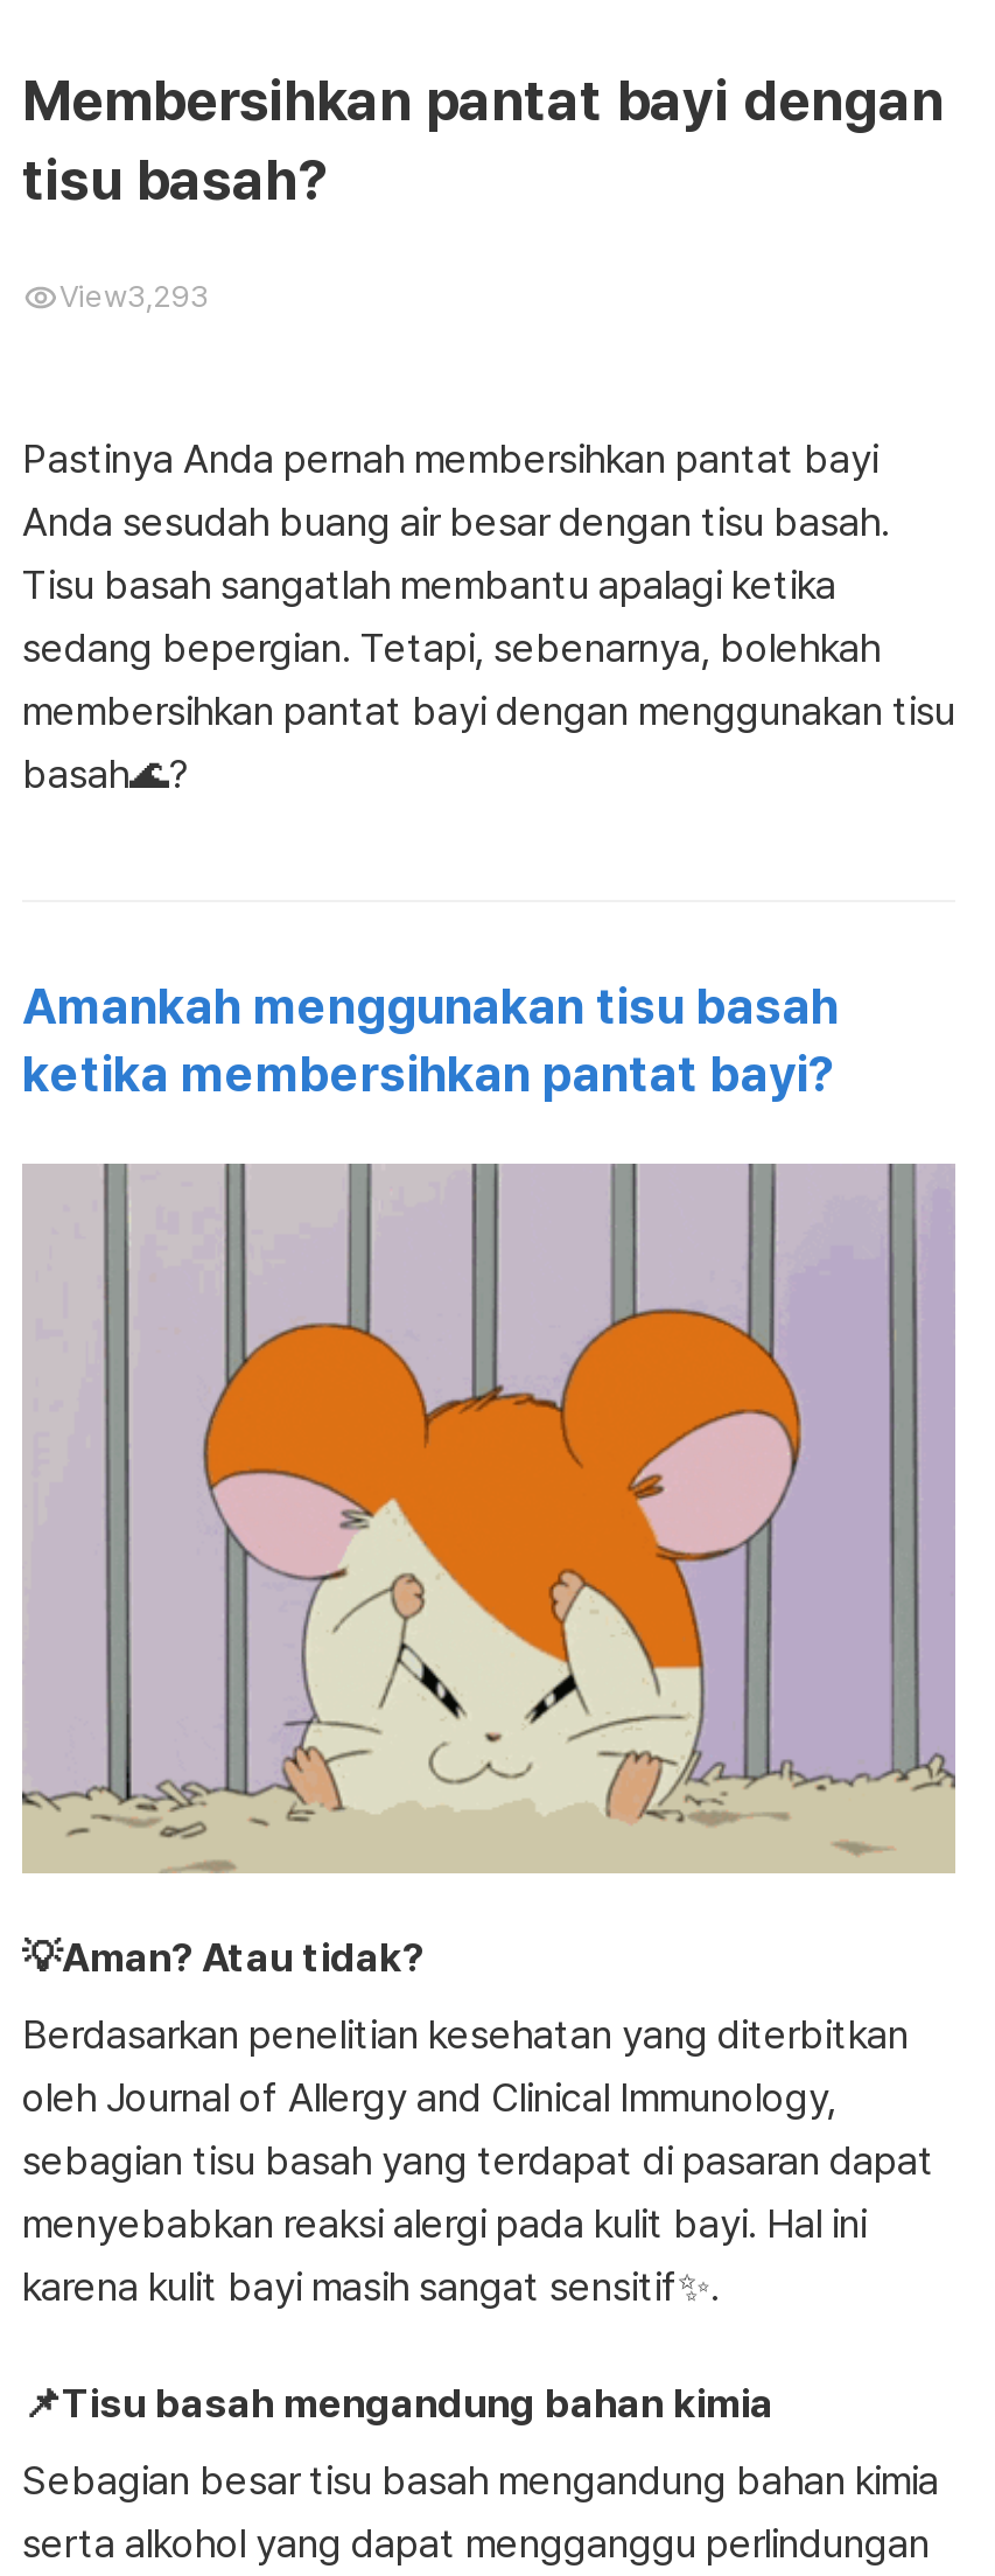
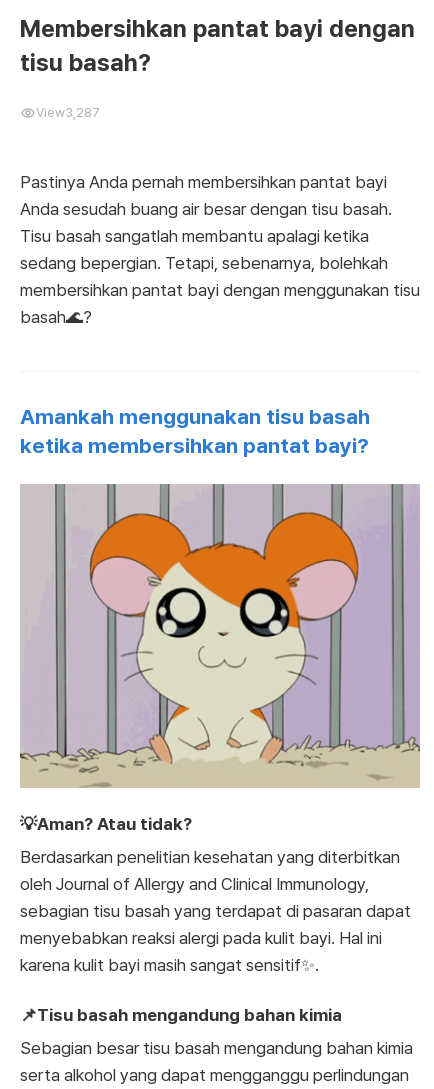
- View3,293
+ View3,287

- [image]
+ [image]
